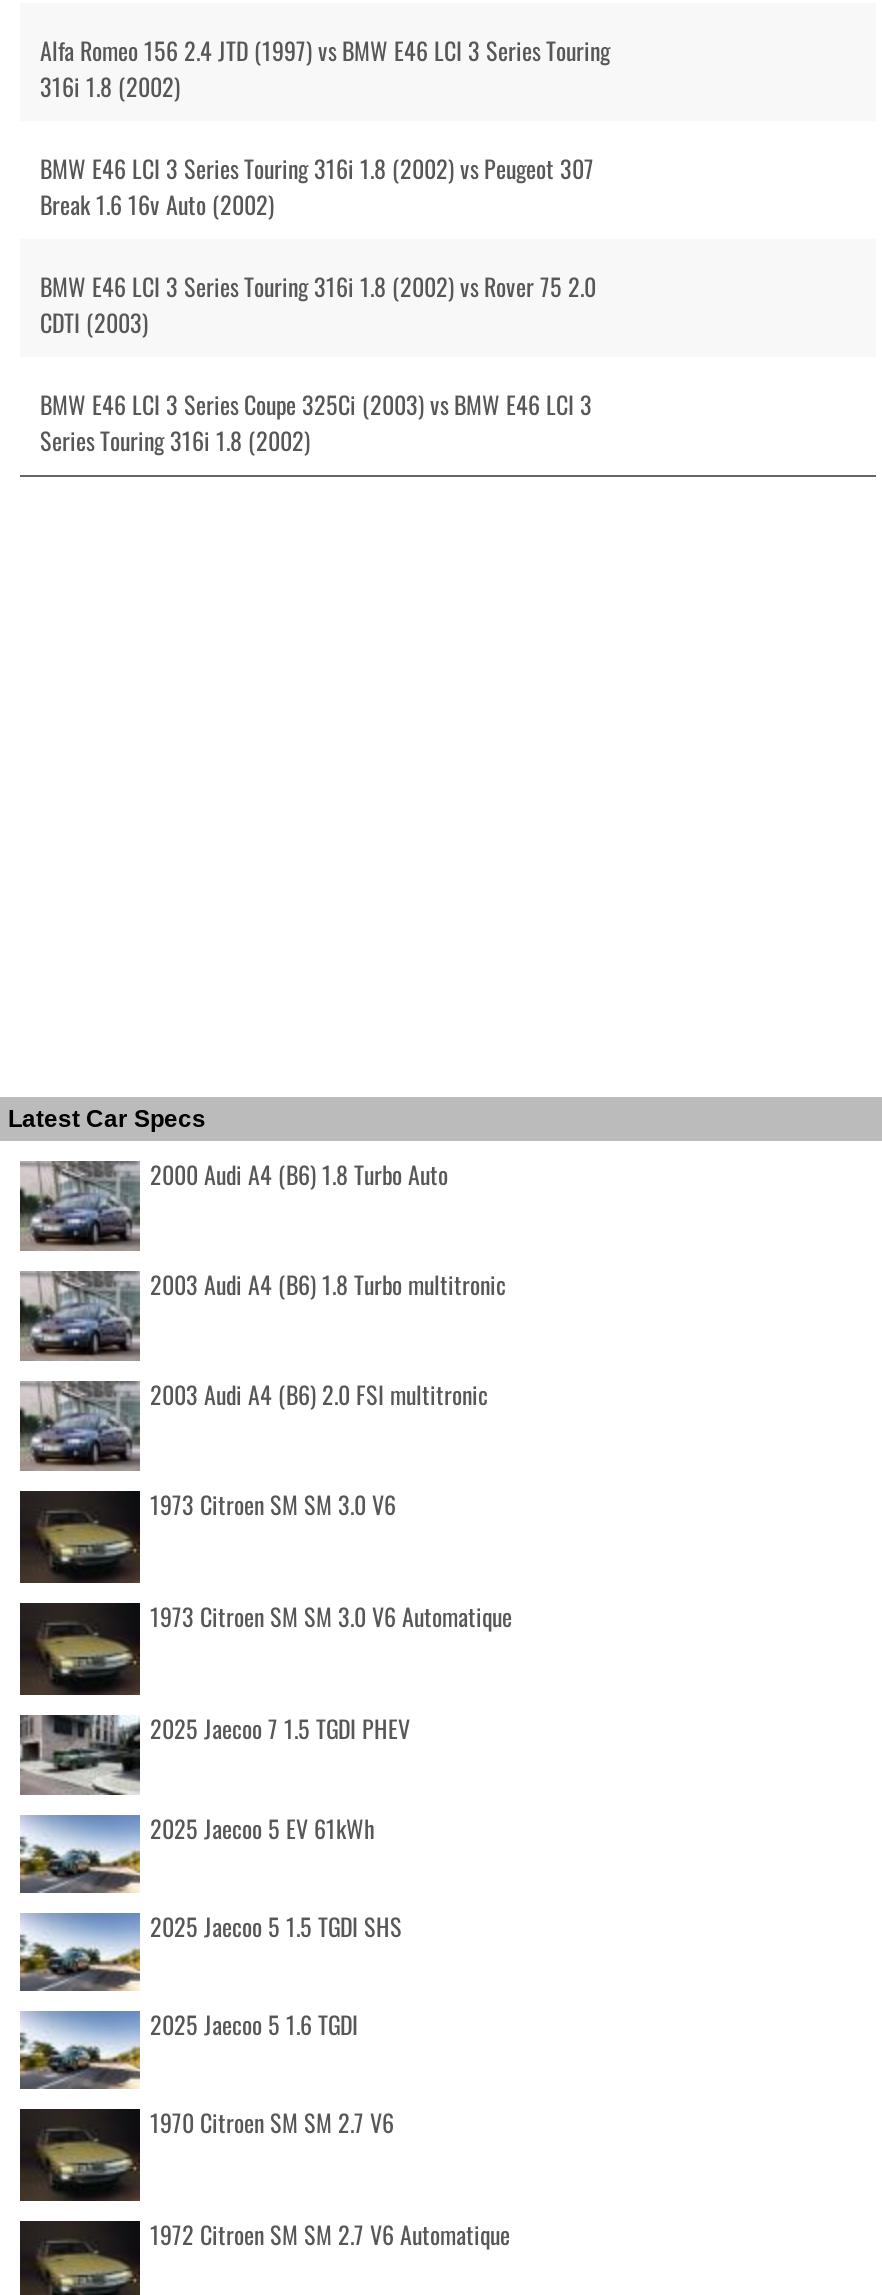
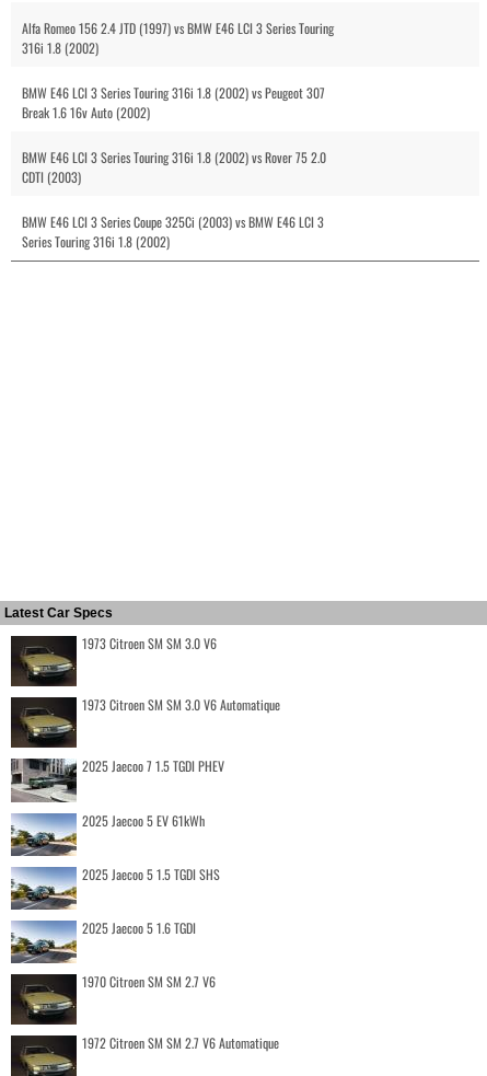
- [image]
- 2000 Audi A4 (B6) 1.8 Turbo Auto
- 2003 Audi A4 (B6) 1.8 Turbo multitronic
- 2003 Audi A4 (B6) 2.0 FSI multitronic

- [image]

- [image]
